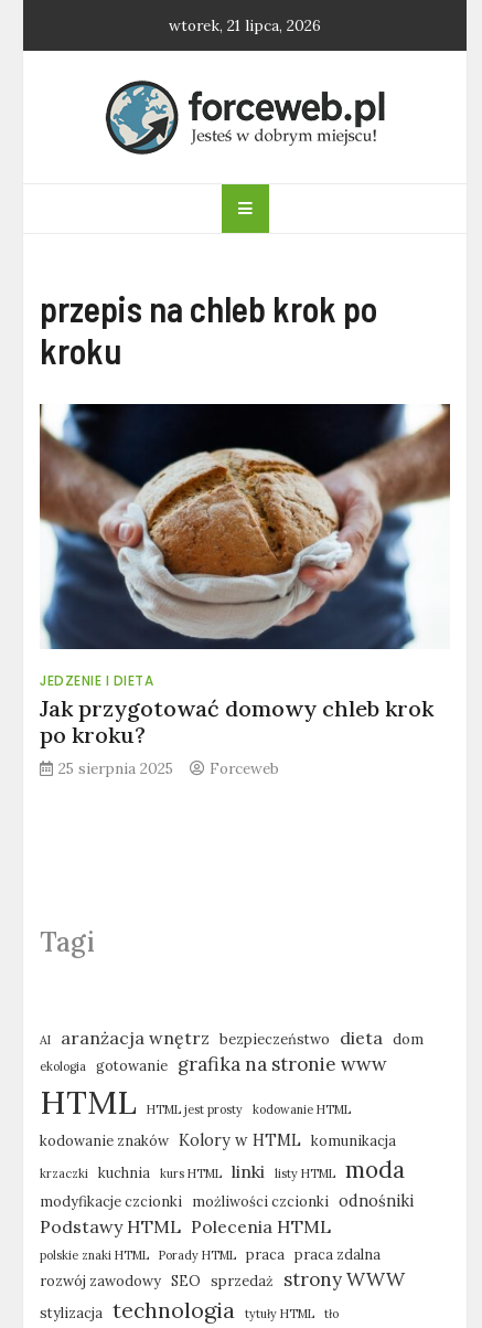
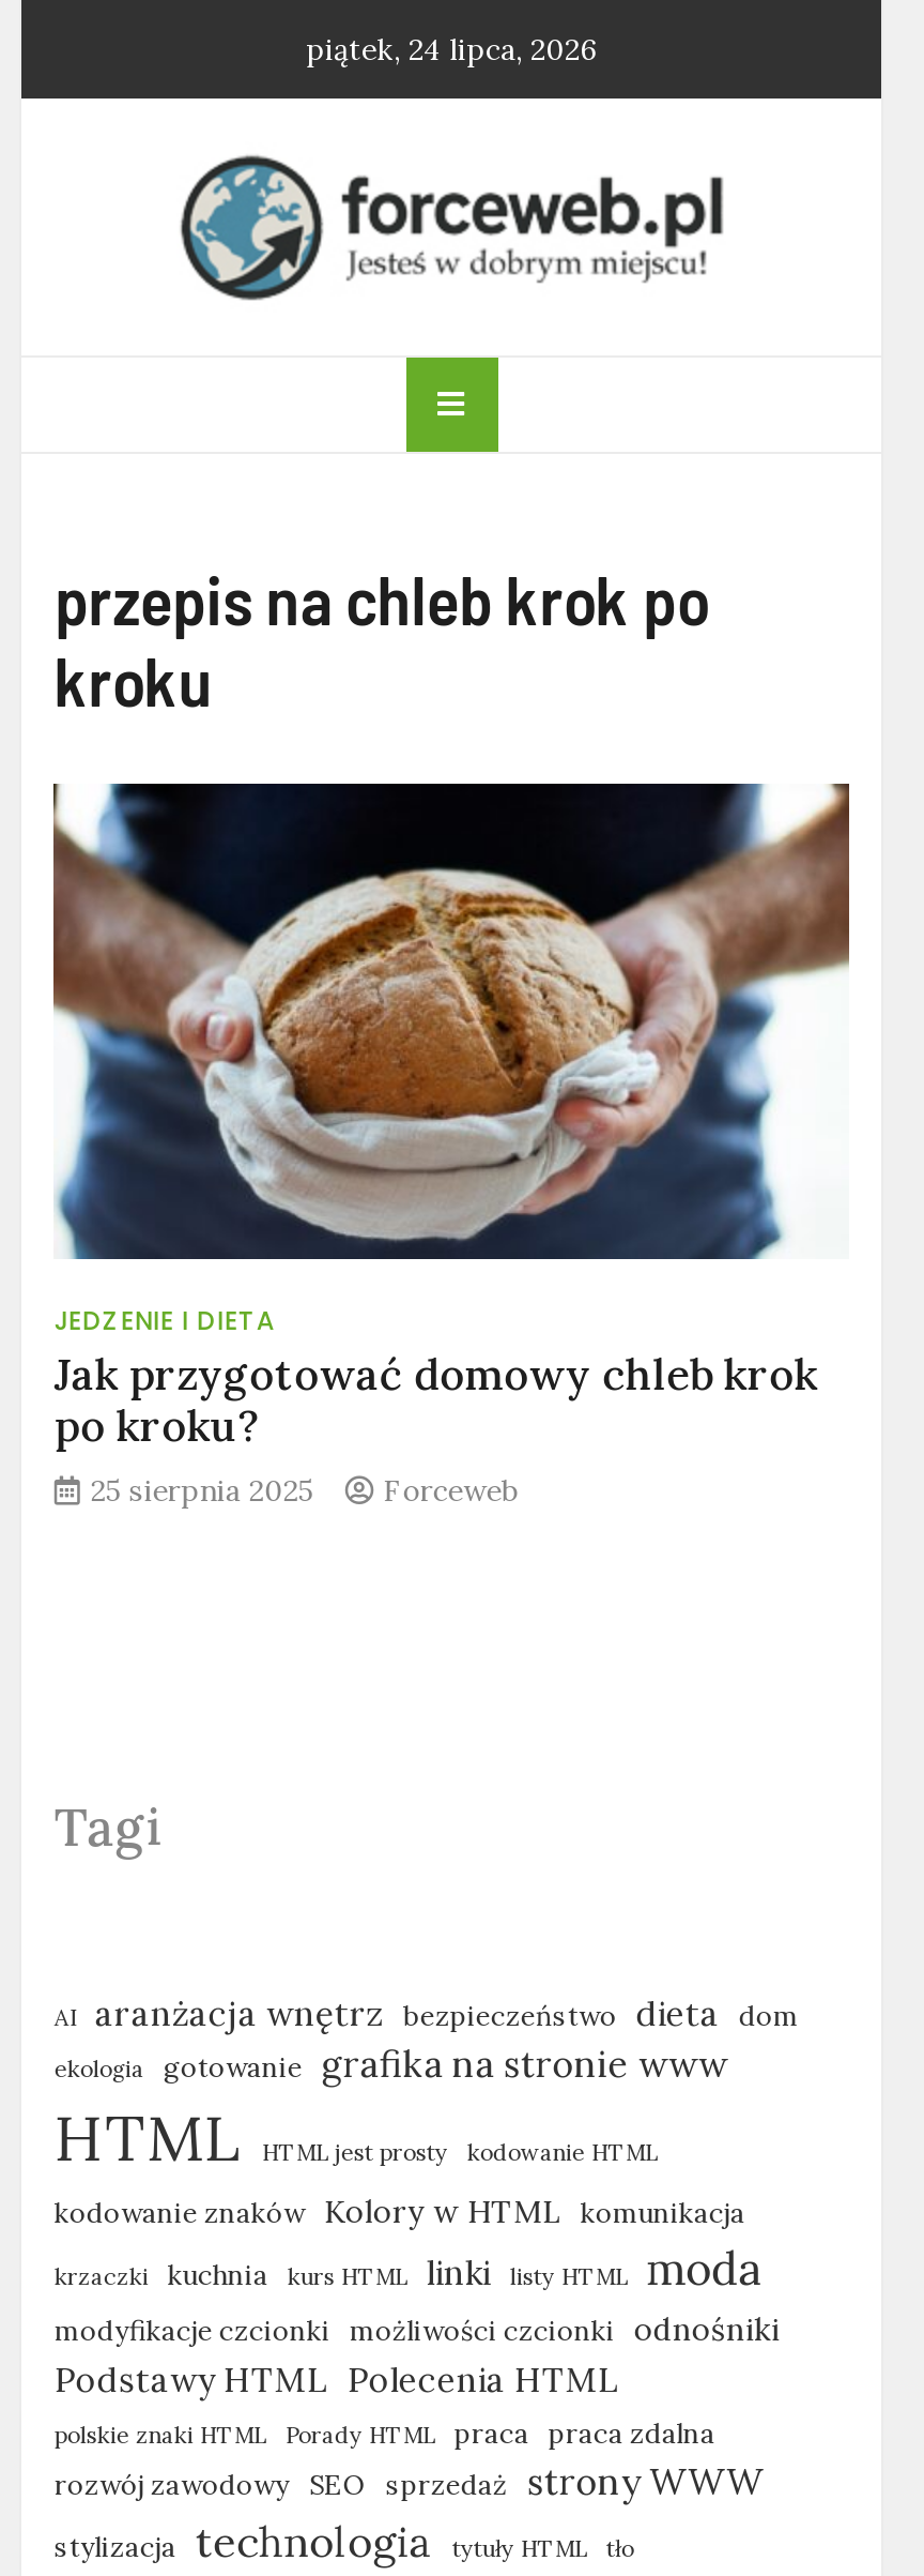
- wtorek, 21 lipca, 2026
+ piątek, 24 lipca, 2026
